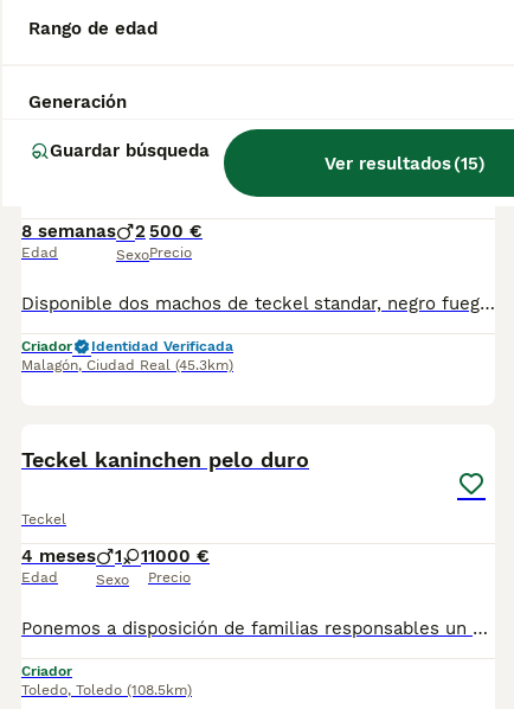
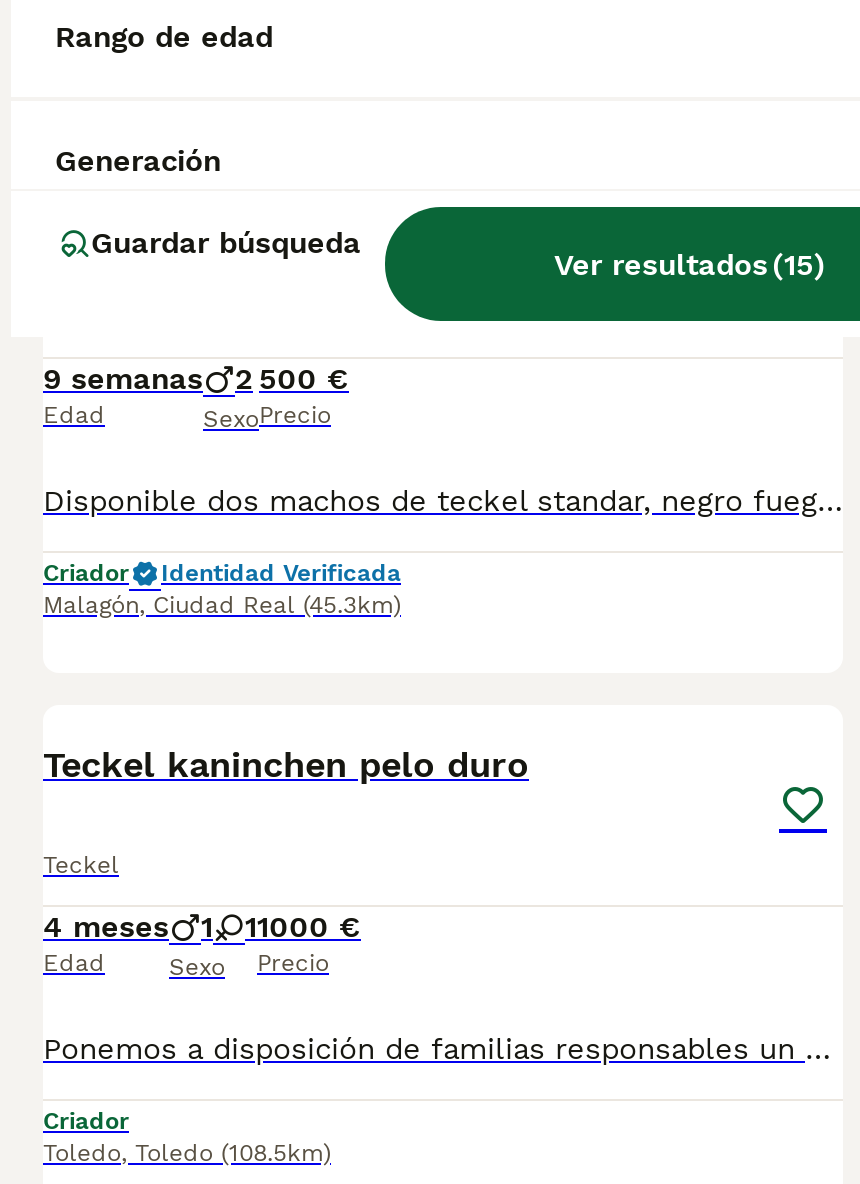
- 8 semanas 2 500 €
+ 9 semanas 2 500 €
